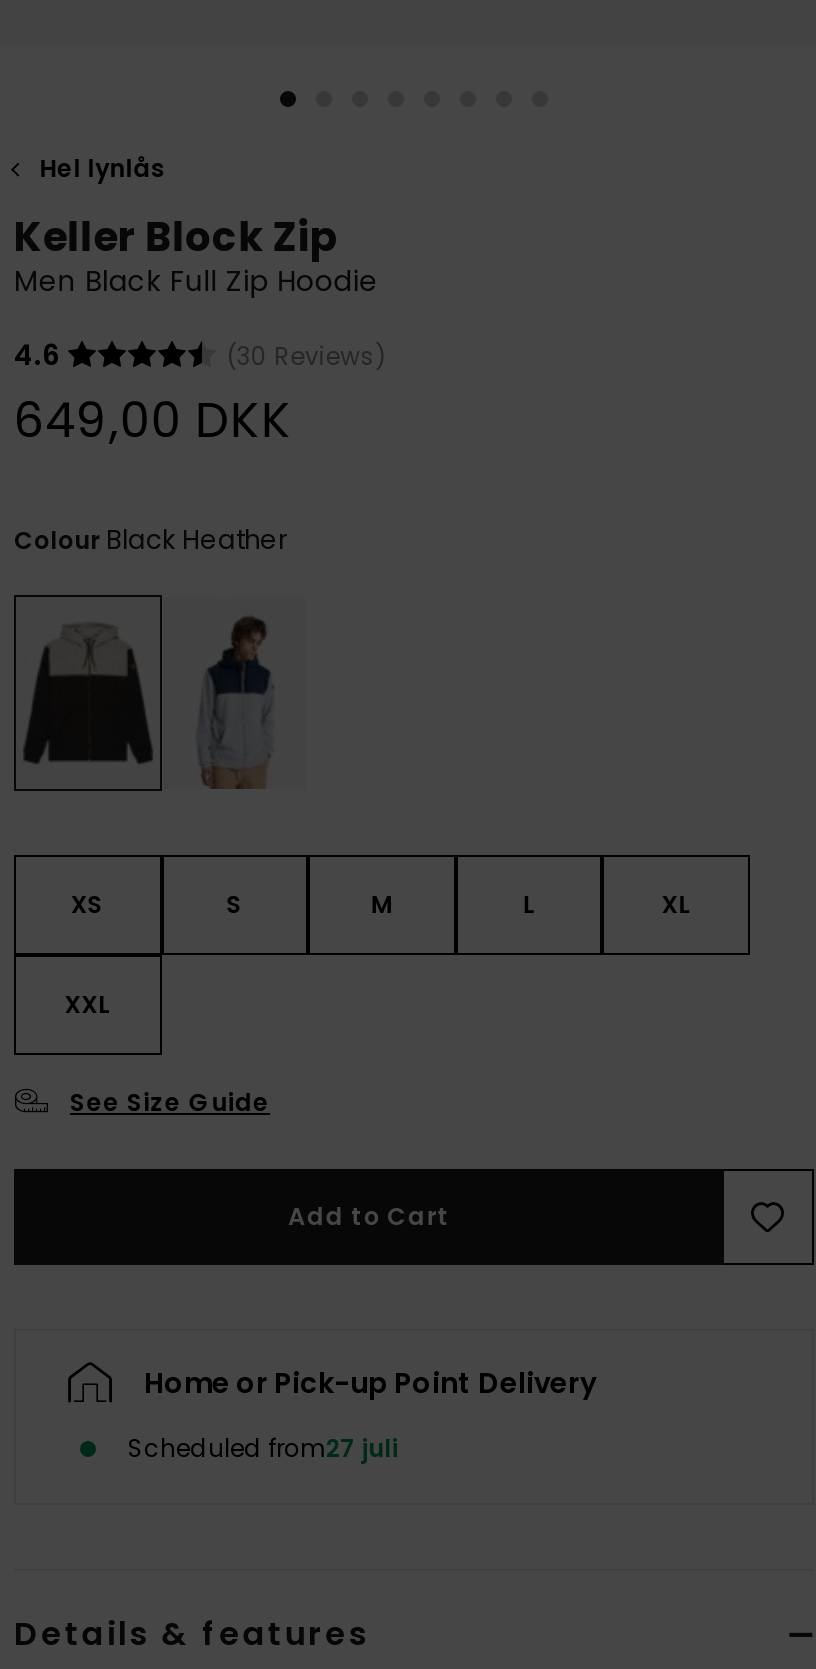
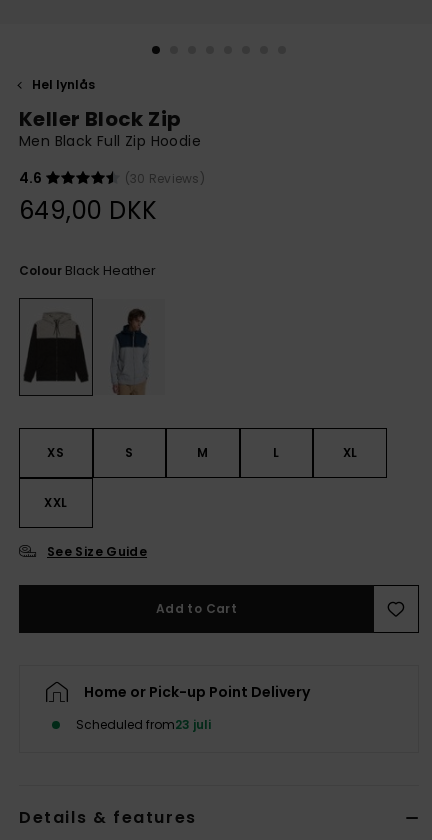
- Scheduled from27 juli
+ Scheduled from23 juli
